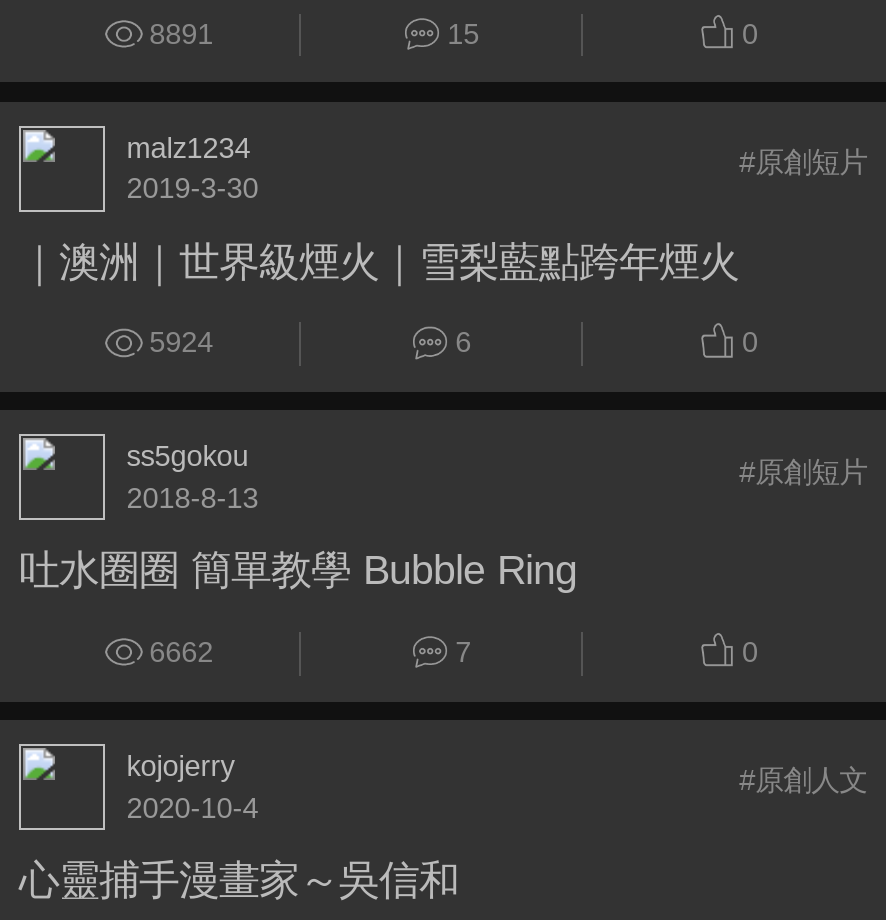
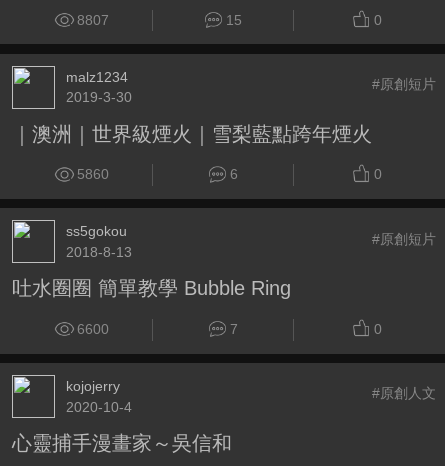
- 8891
+ 8807

- 5924
+ 5860

- 6662
+ 6600
